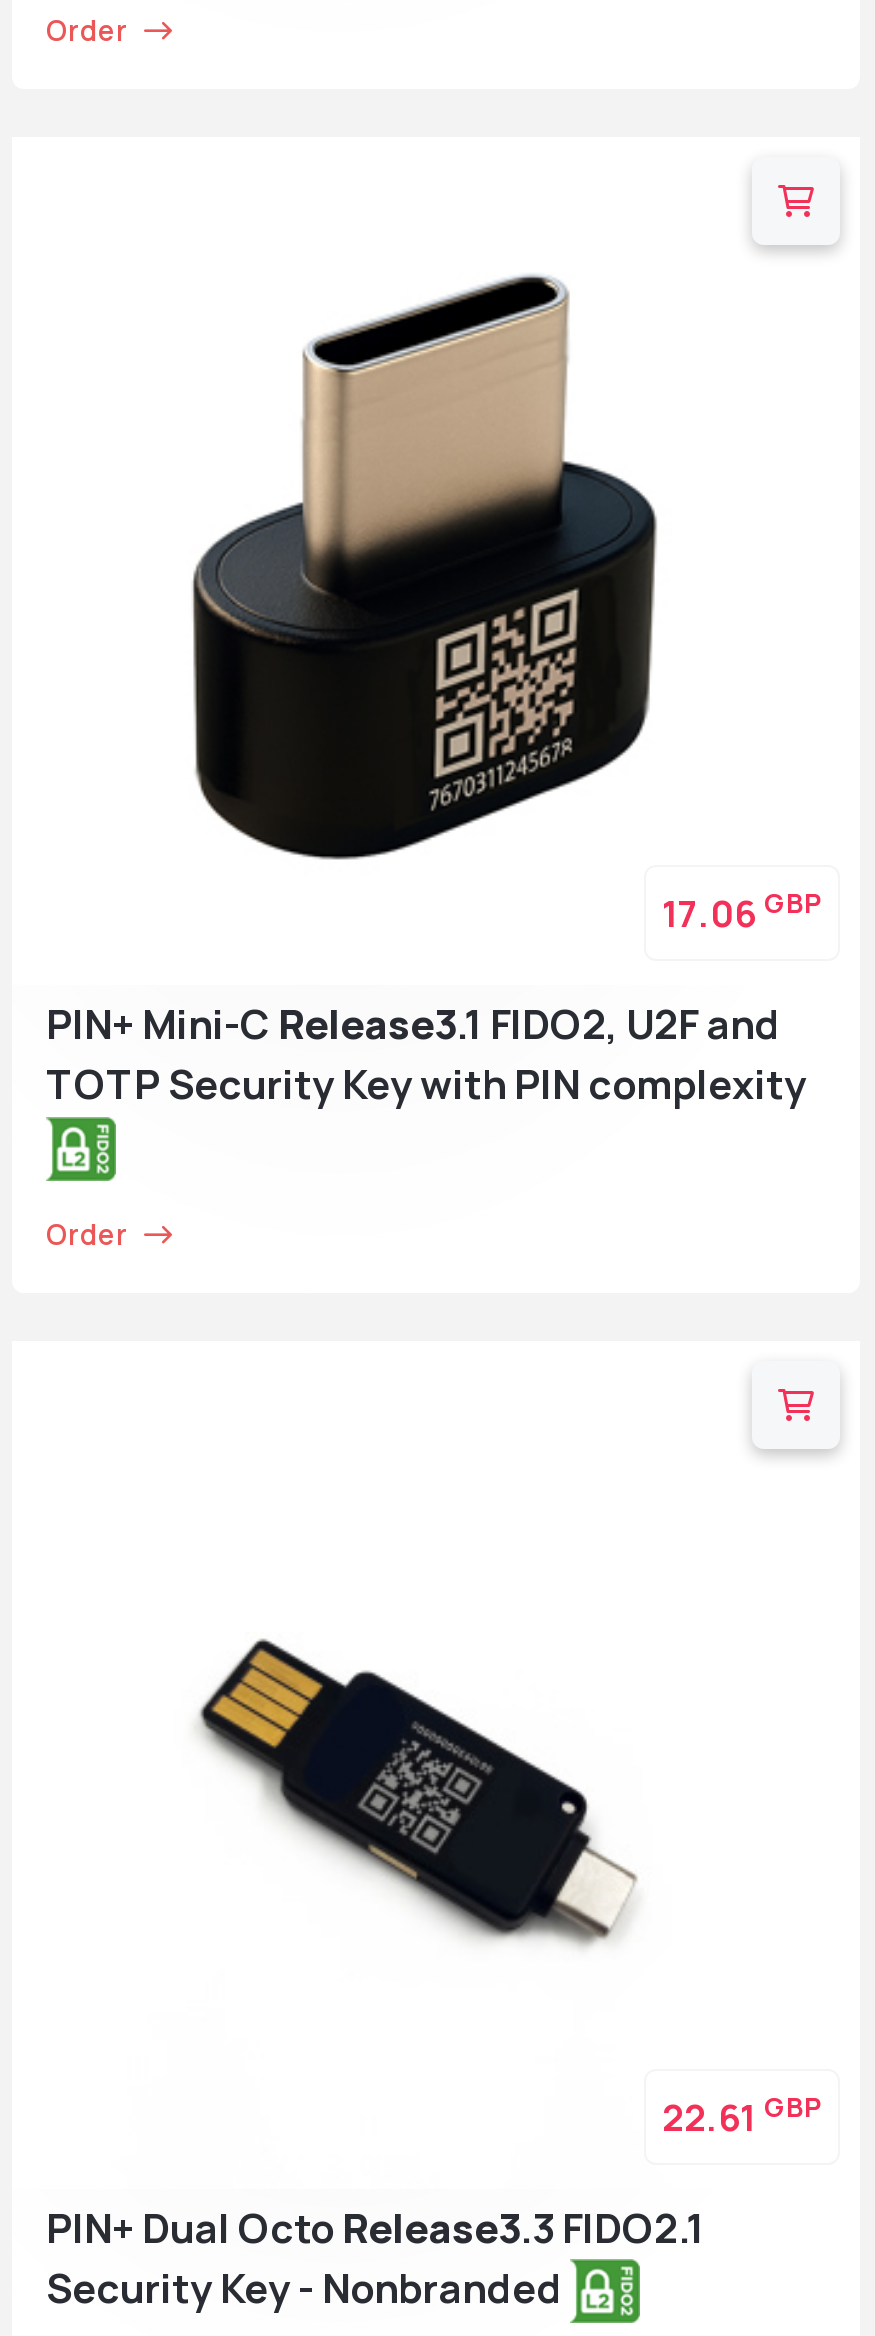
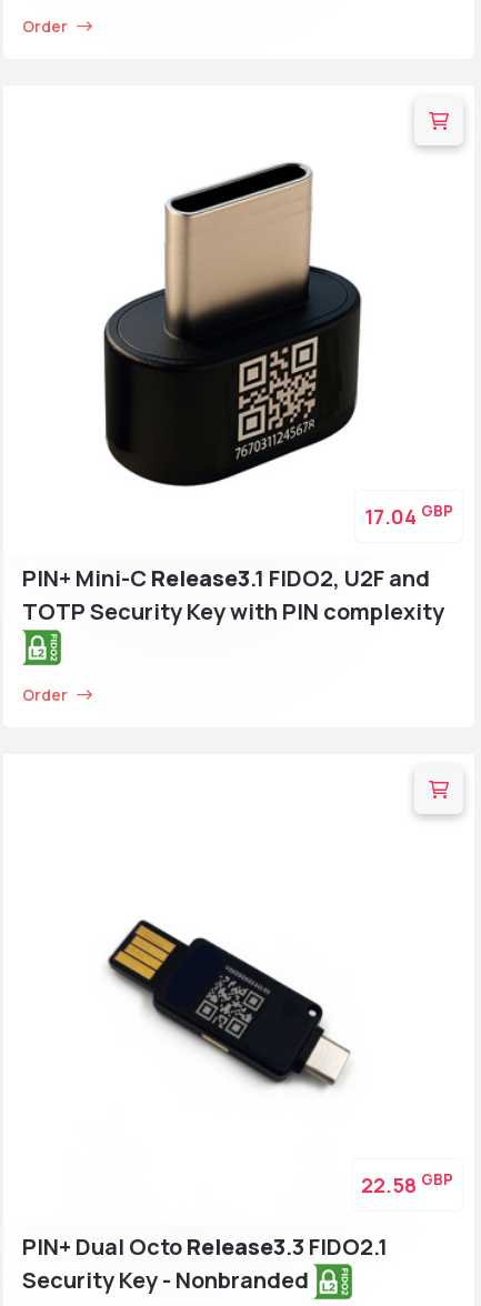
- 17.06 GBP
+ 17.04 GBP

- 22.61 GBP
+ 22.58 GBP
